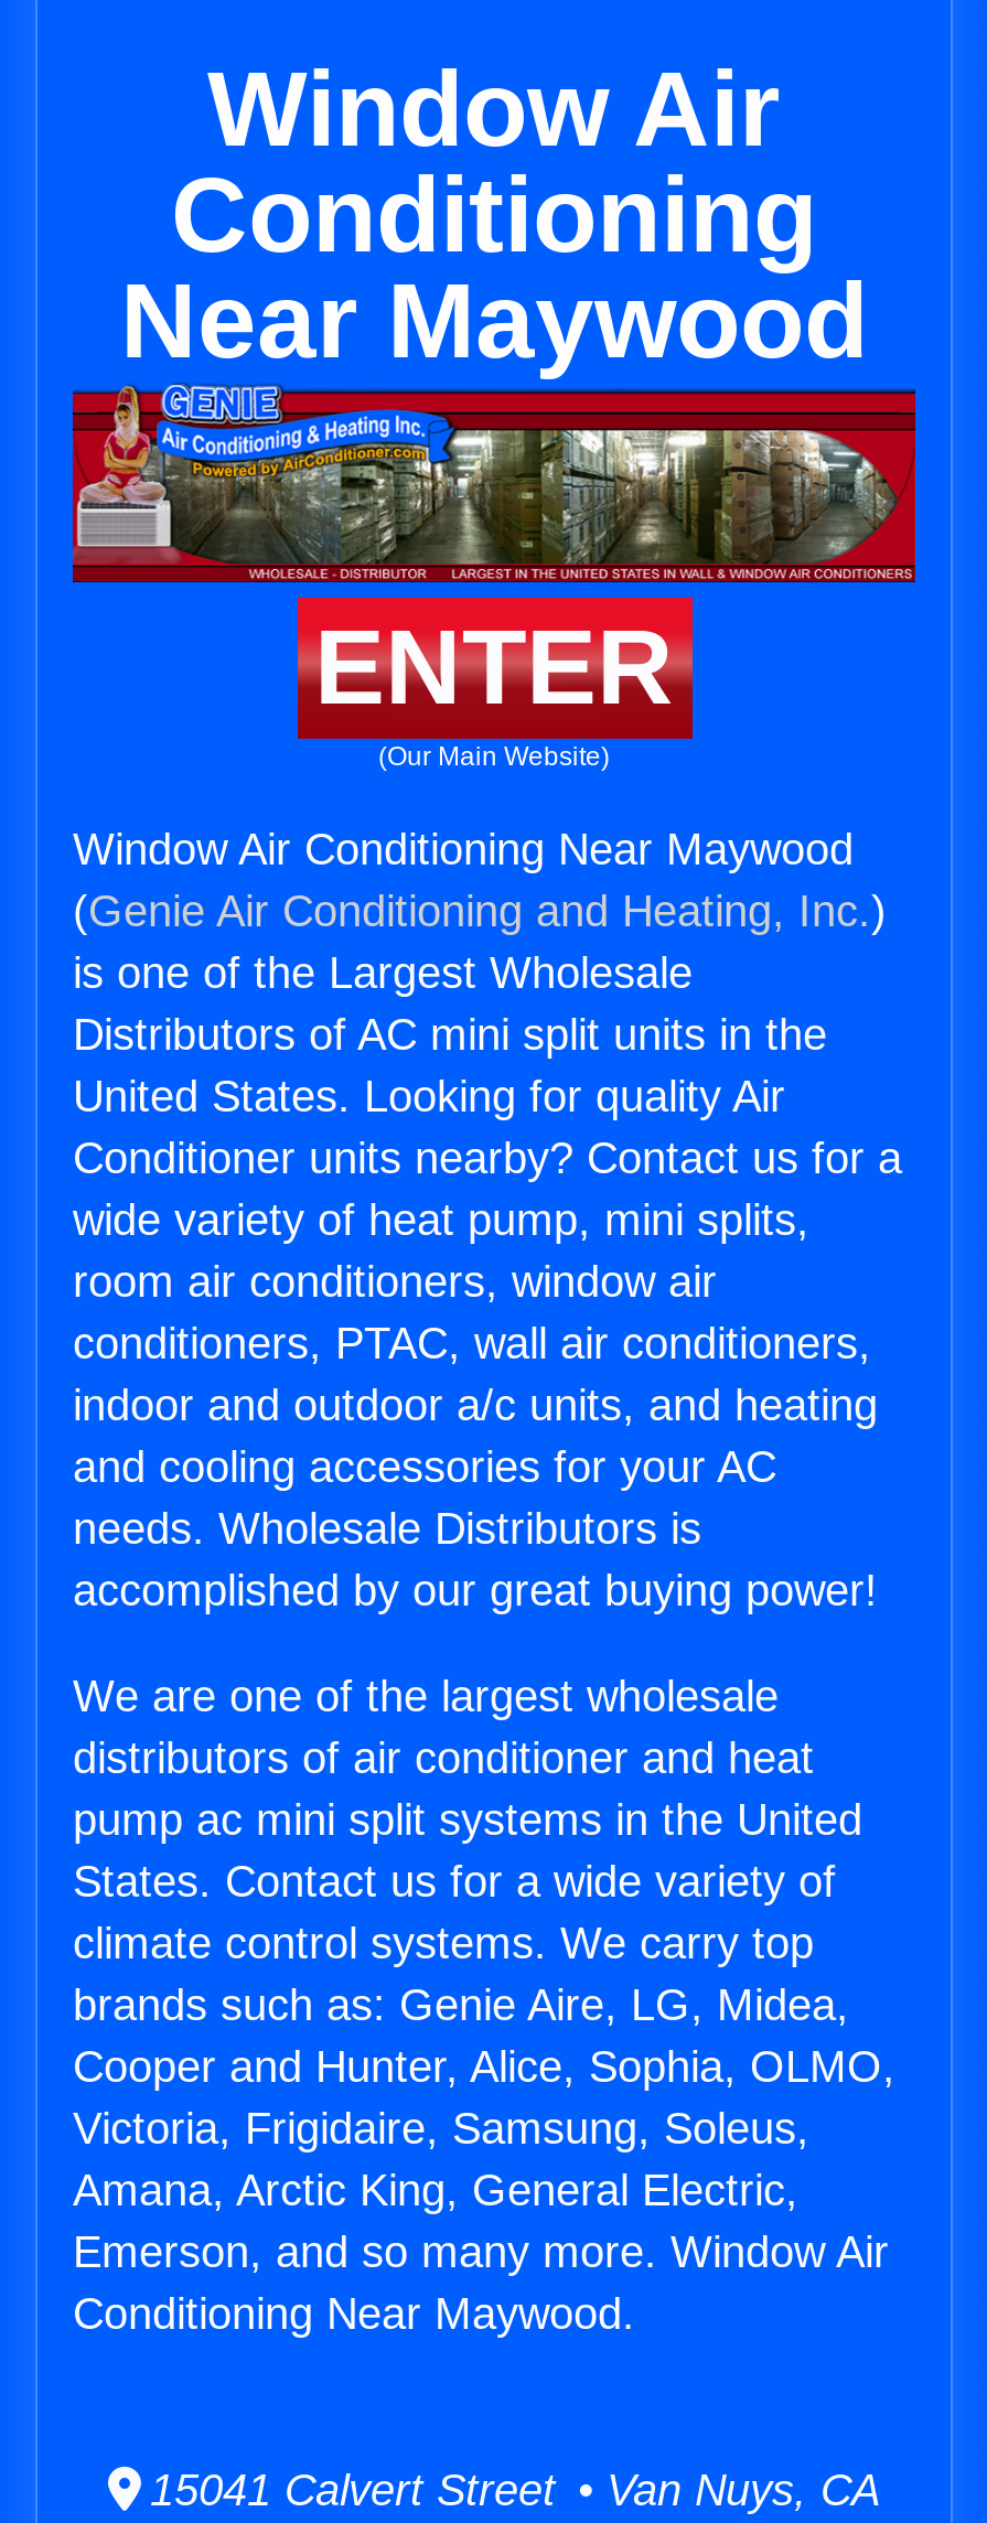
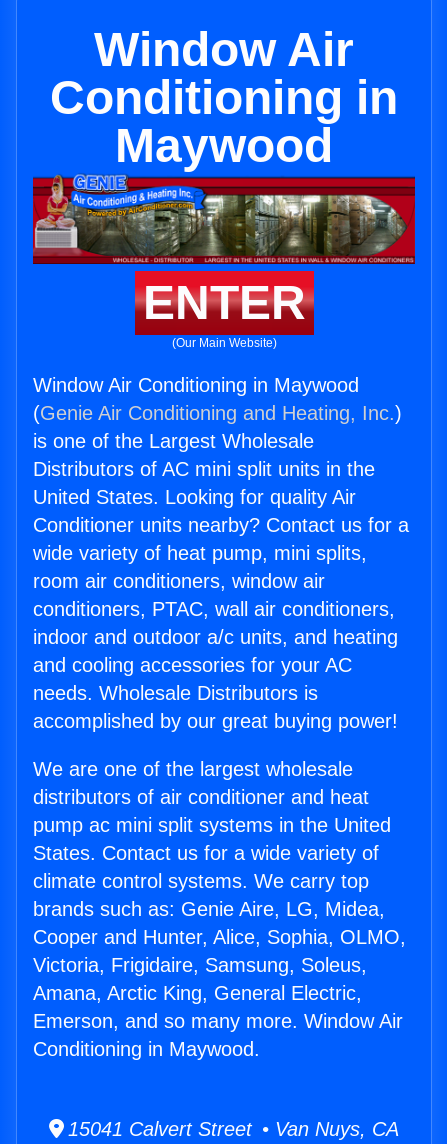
- Conditioning
- Near Maywood
+ Conditioning in
+ Maywood

- Window Air Conditioning Near Maywood
+ Window Air Conditioning in Maywood

- Conditioning Near Maywood.
+ Conditioning in Maywood.
